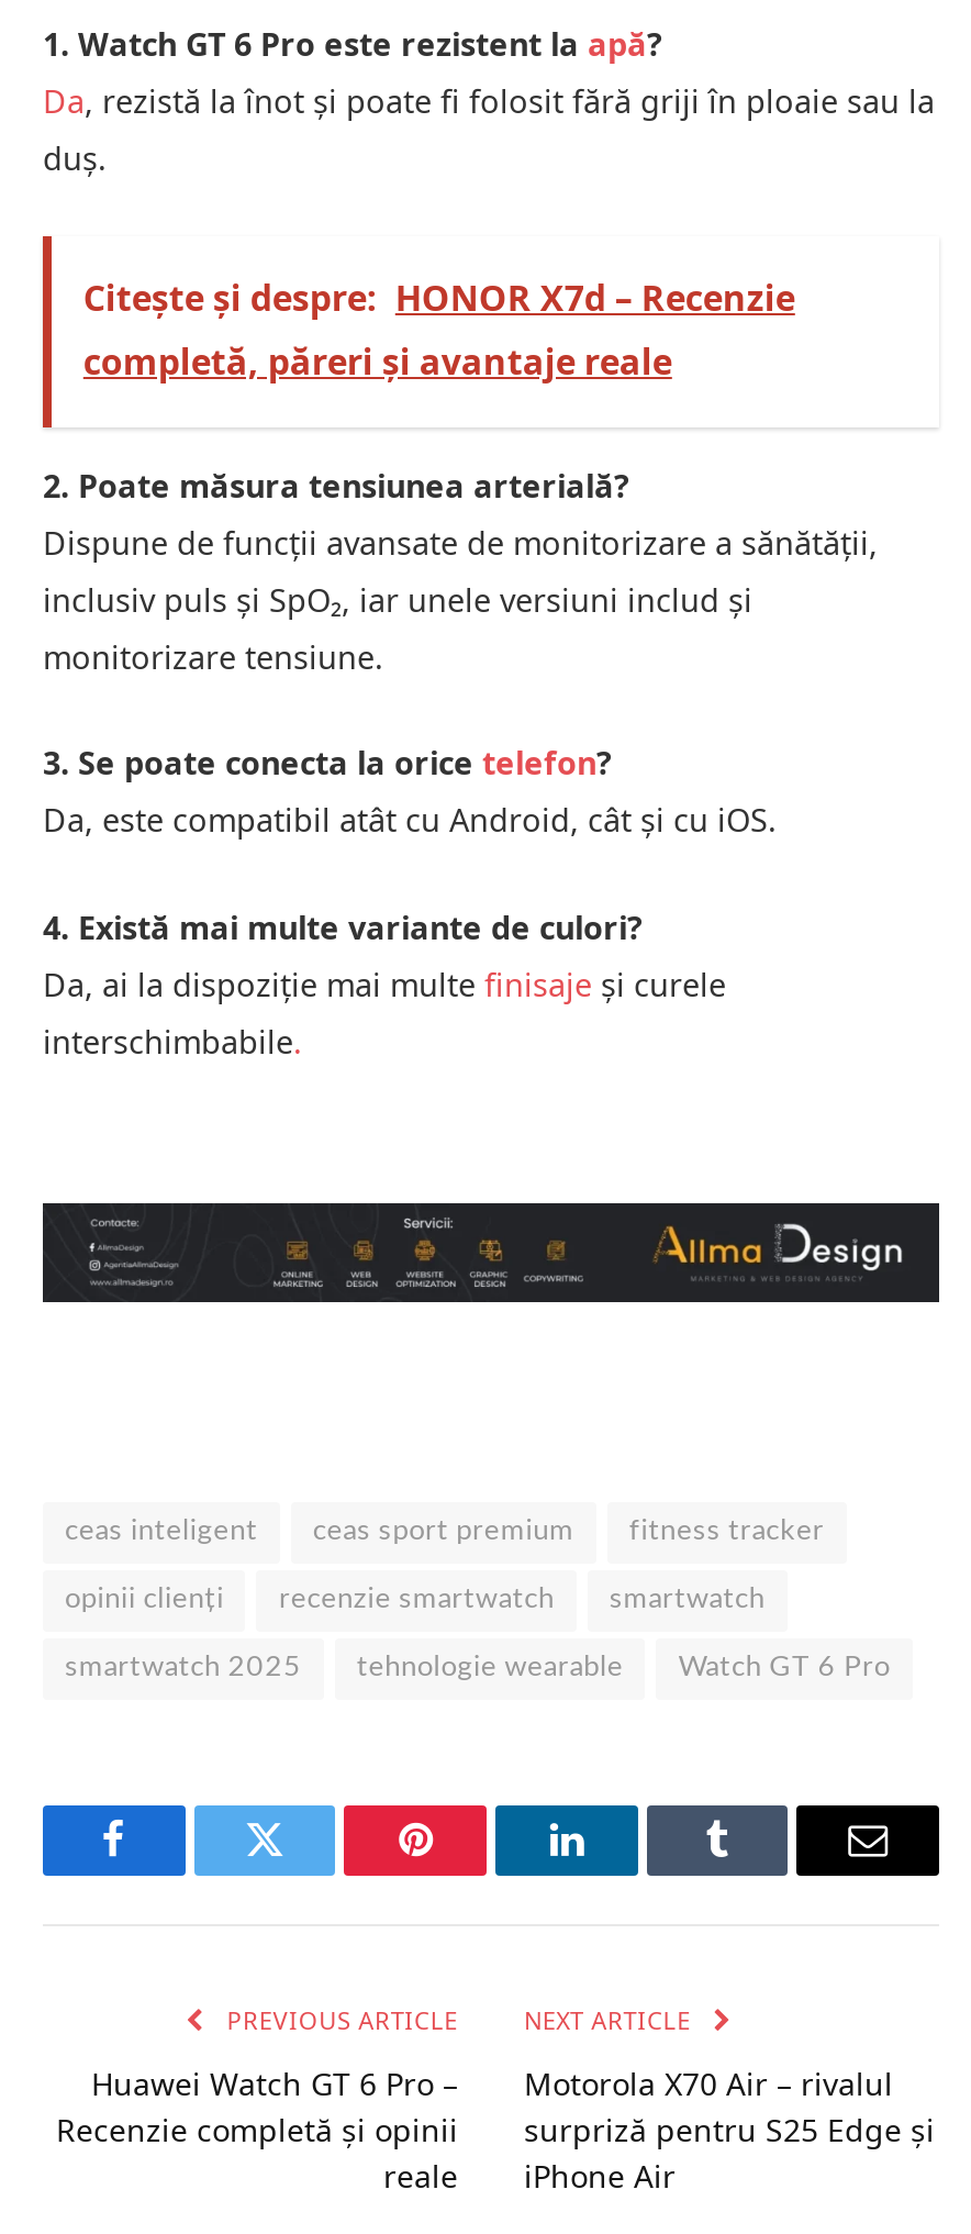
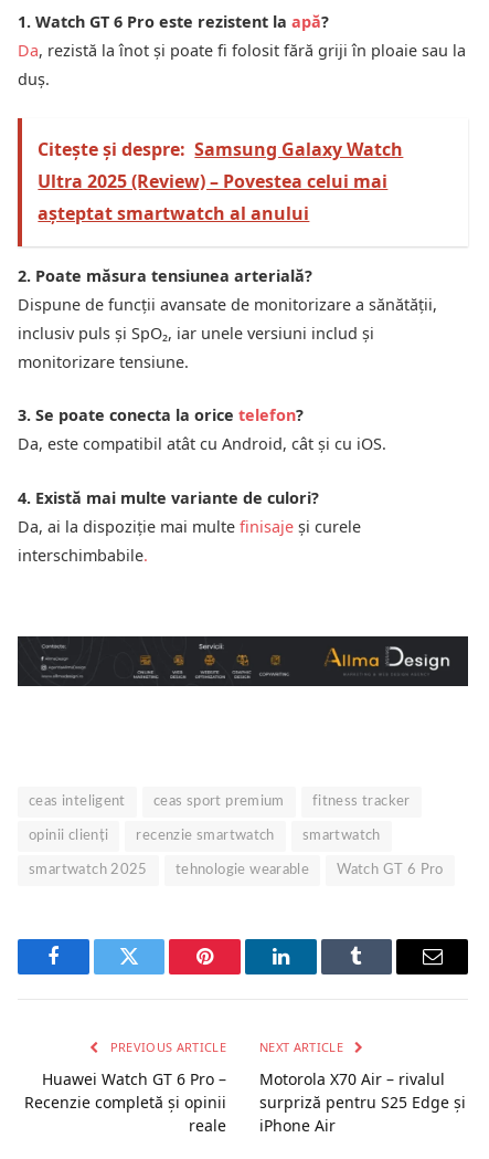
- Citește și despre: HONOR X7d – Recenzie
- completă, păreri și avantaje reale
+ Citește și despre: Samsung Galaxy Watch
+ Ultra 2025 (Review) – Povestea celui mai
+ așteptat smartwatch al anului
